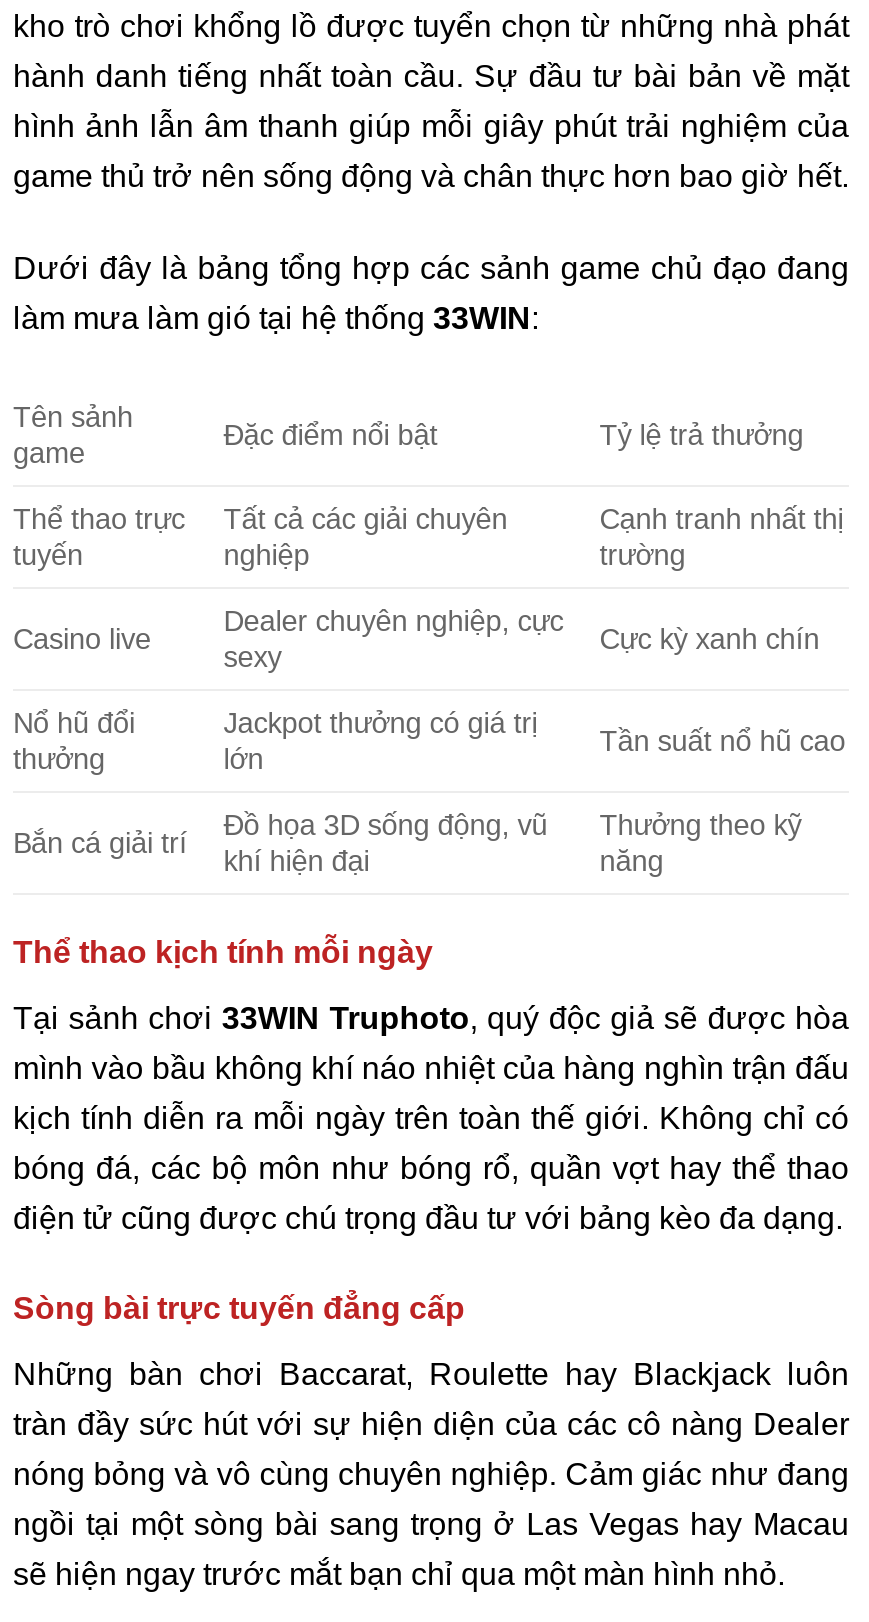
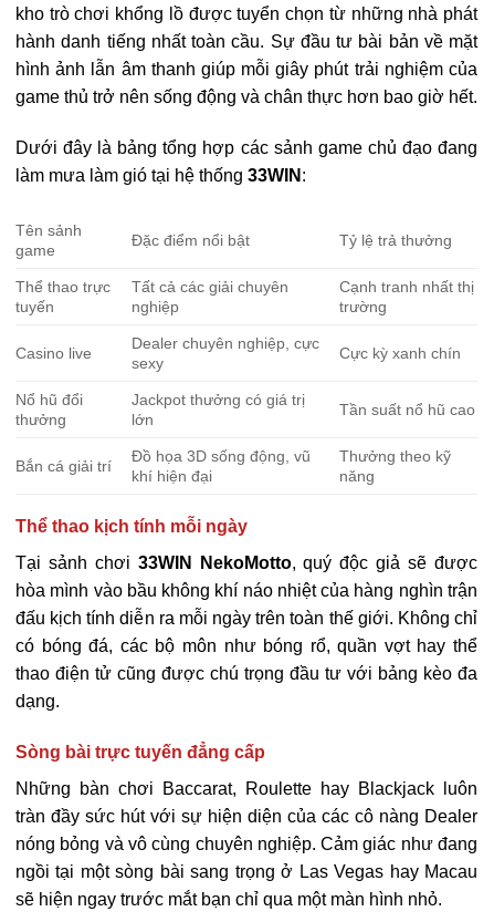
- Tại sảnh chơi 33WIN Truphoto, quý độc giả sẽ được hòa
- mình vào bầu không khí náo nhiệt của hàng nghìn trận đấu
- kịch tính diễn ra mỗi ngày trên toàn thế giới. Không chỉ có
- bóng đá, các bộ môn như bóng rổ, quần vợt hay thể thao
- điện tử cũng được chú trọng đầu tư với bảng kèo đa dạng.
+ Tại sảnh chơi 33WIN NekoMotto, quý độc giả sẽ được
+ hòa mình vào bầu không khí náo nhiệt của hàng nghìn trận
+ đấu kịch tính diễn ra mỗi ngày trên toàn thế giới. Không chỉ
+ có bóng đá, các bộ môn như bóng rổ, quần vợt hay thể
+ thao điện tử cũng được chú trọng đầu tư với bảng kèo đa
+ dạng.
